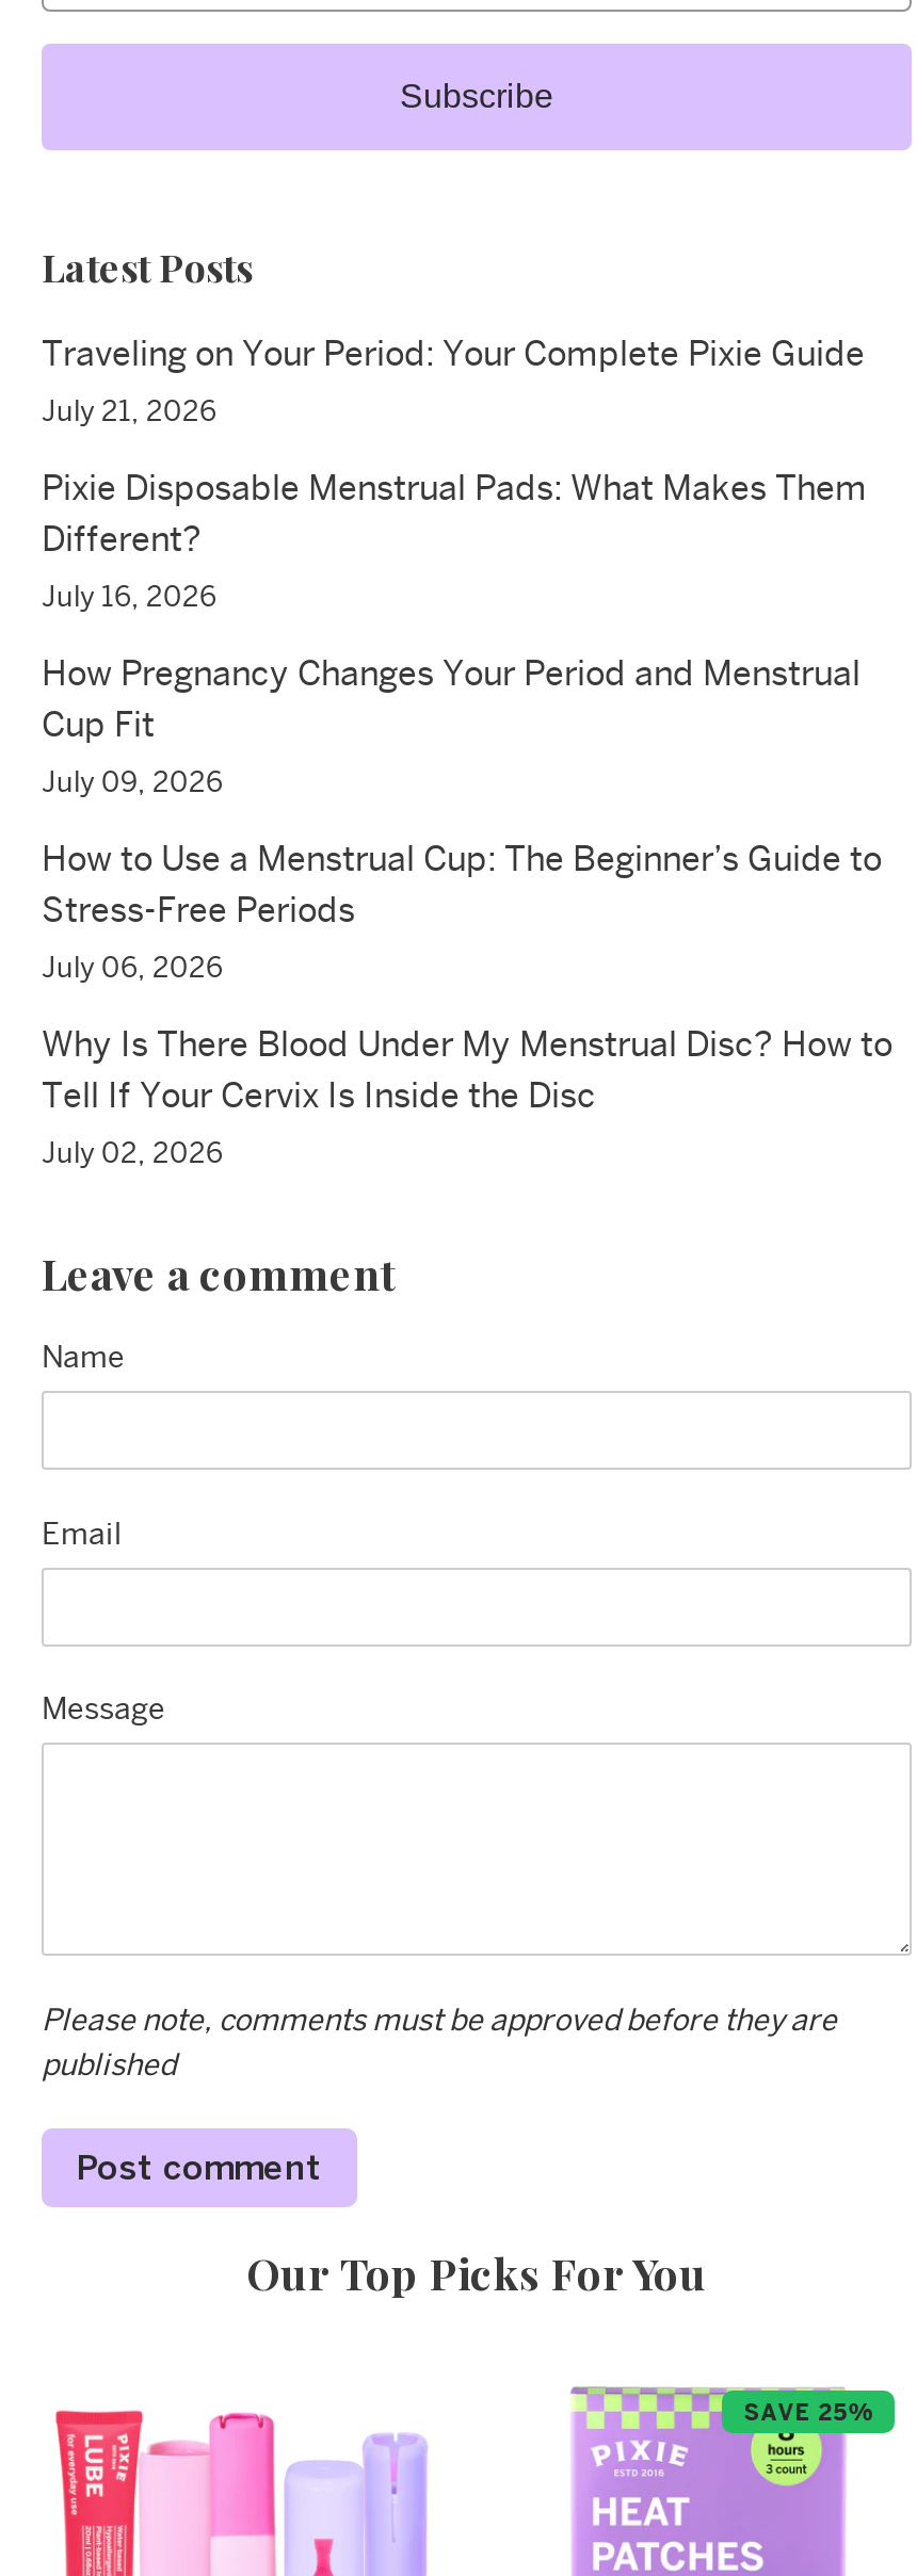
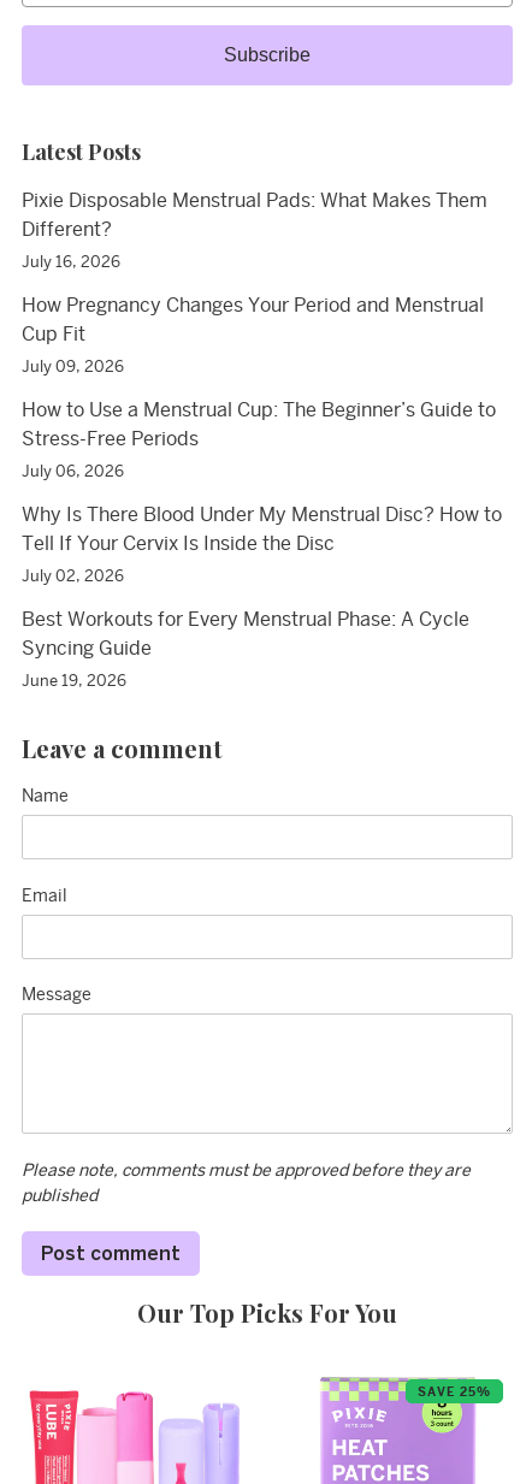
- Traveling on Your Period: Your Complete Pixie Guide
- July 21, 2026

moved up: Pixie Disposable Menstrual Pads: What Makes Them | Different? | July 16, 2026 | ... | Tell If Your Cervix Is Inside the Disc | July 02, 2026

+ Best Workouts for Every Menstrual Phase: A Cycle
+ Syncing Guide
+ June 19, 2026
